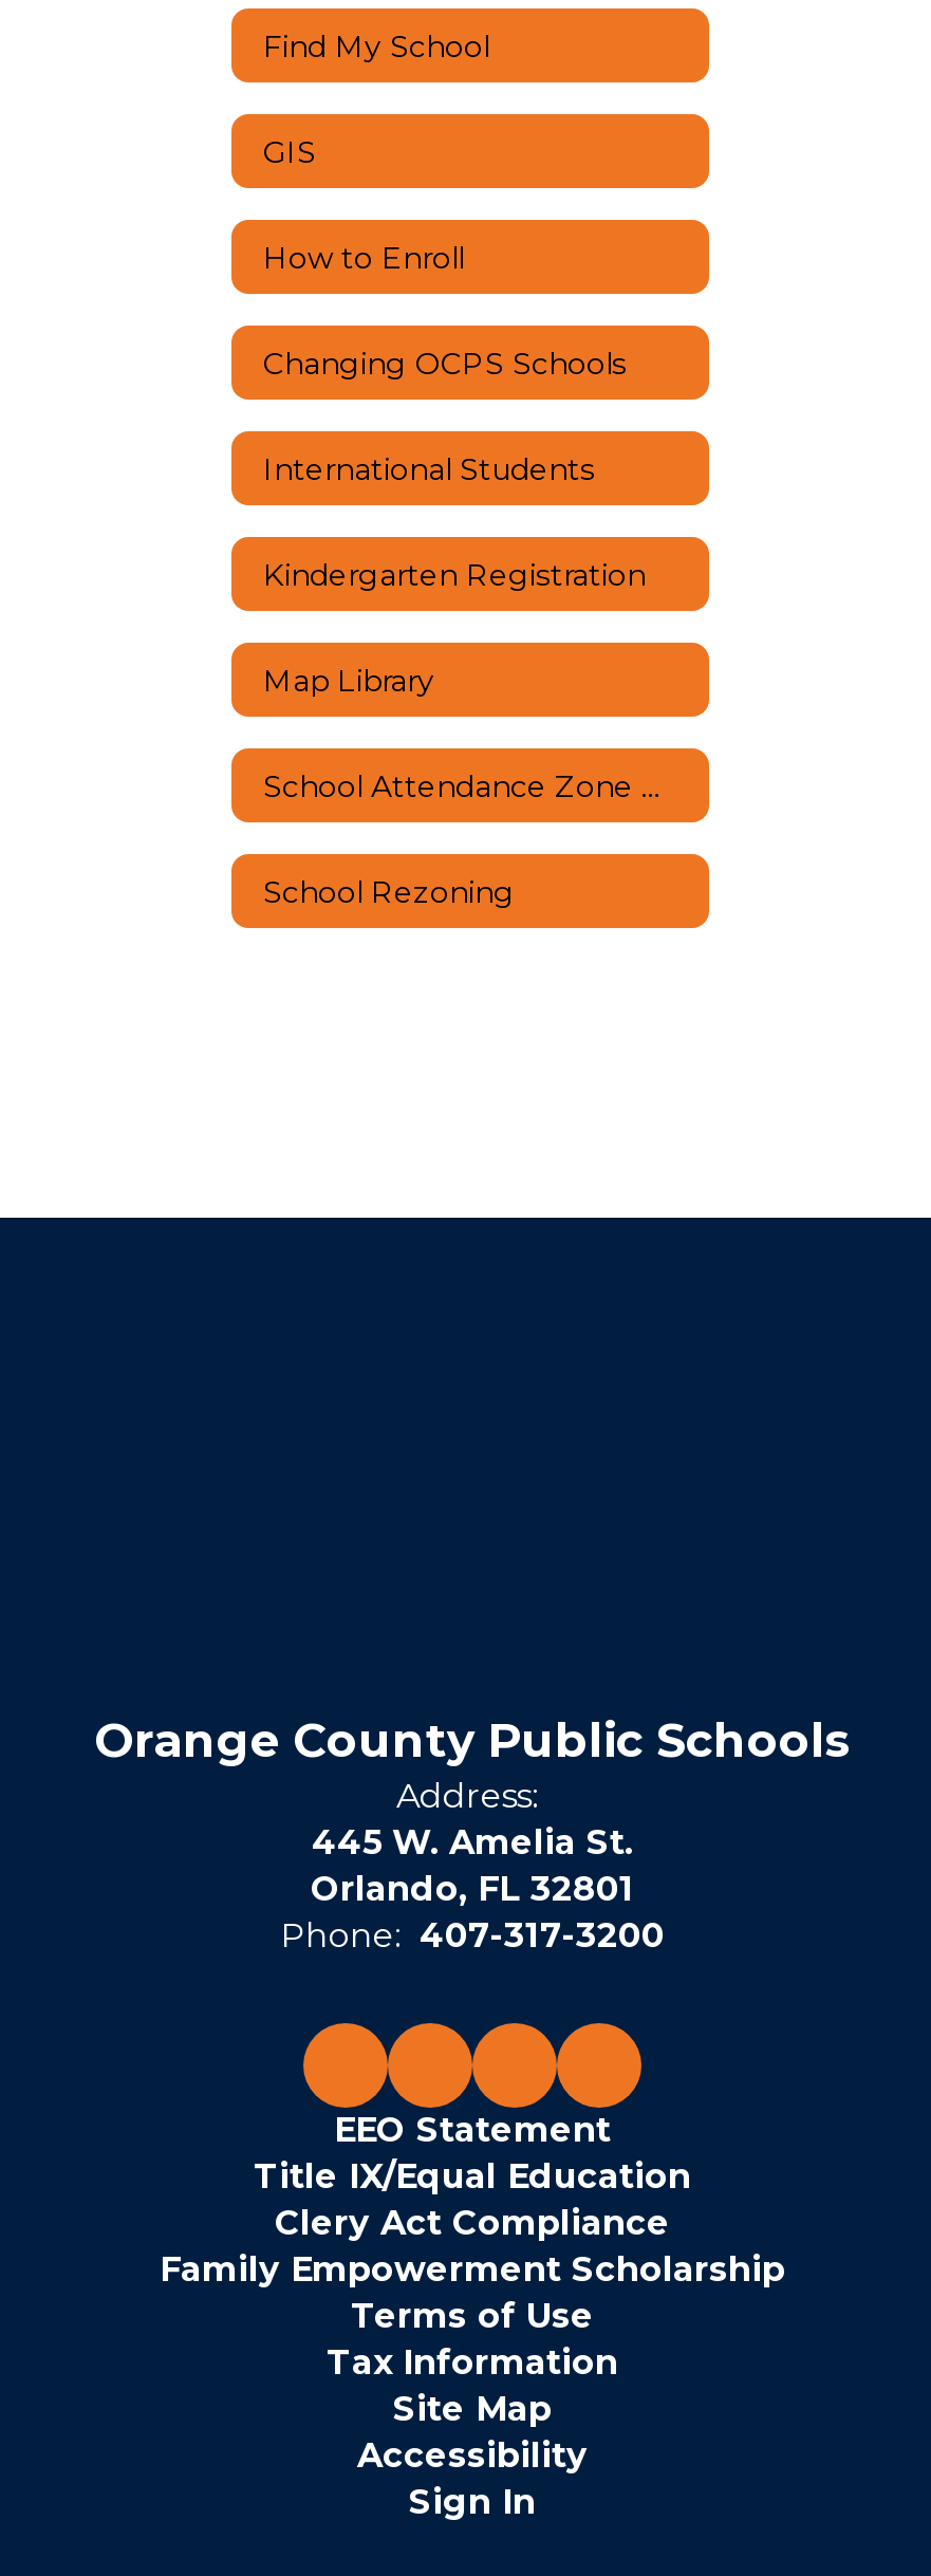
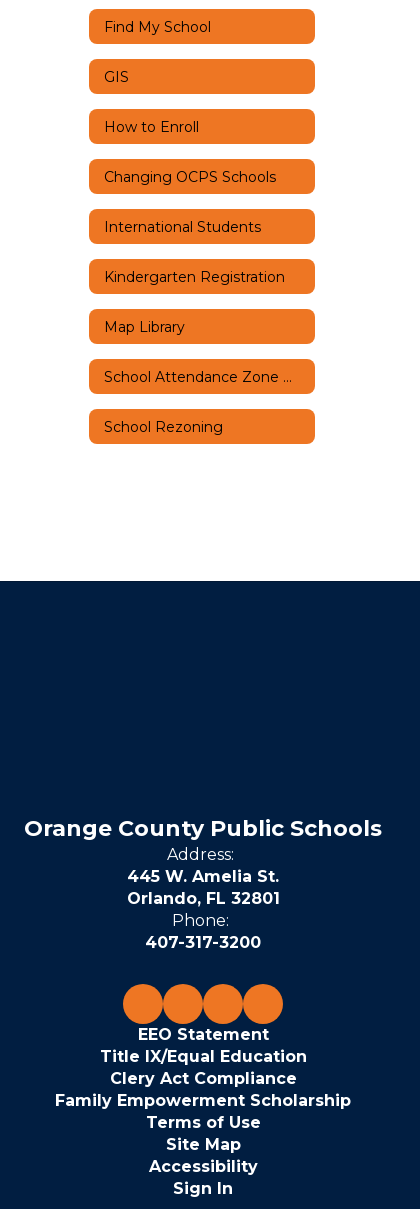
moved down: EEO Statement | Title IX/Equal Education | Clery Act Compliance | Family Empowerment Scholarship | Terms of Use

- Tax Information
